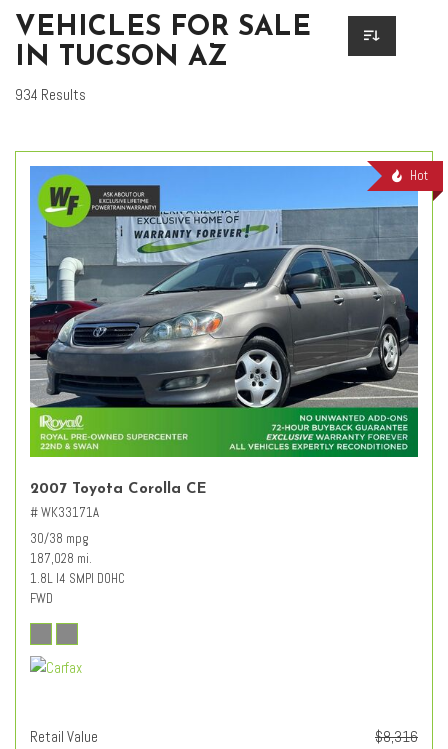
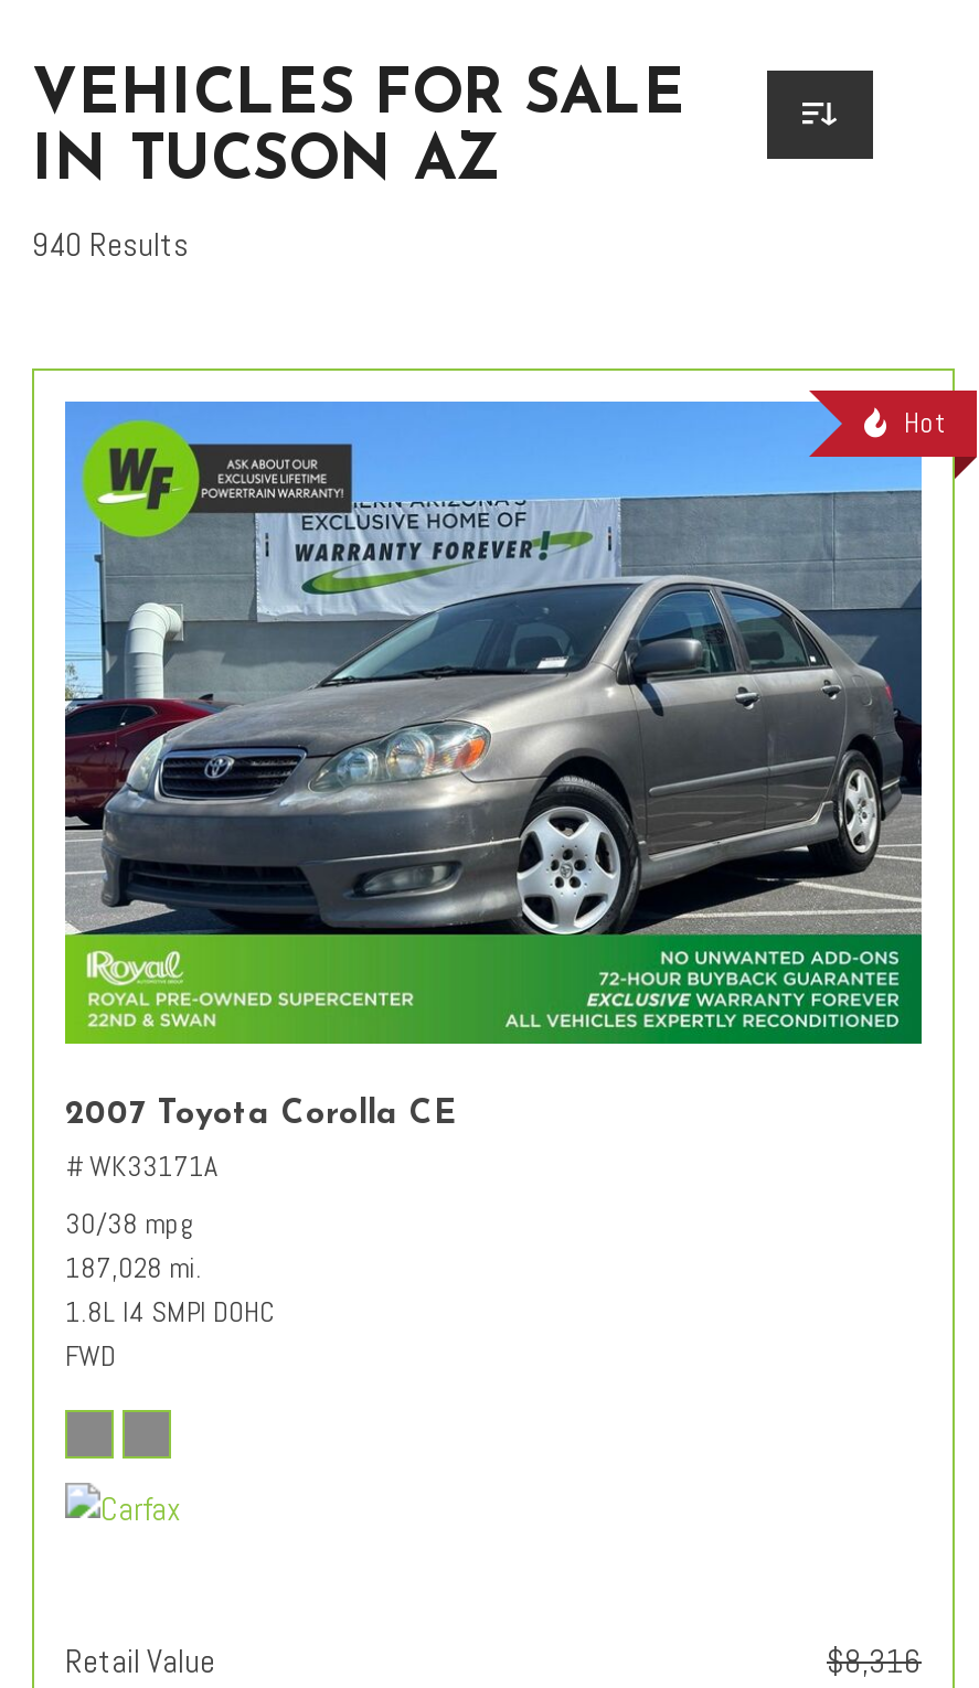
- 934 Results
+ 940 Results
